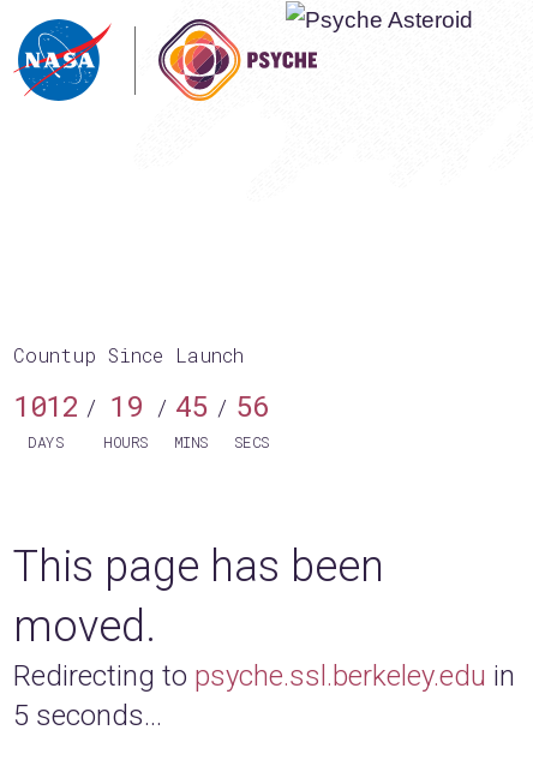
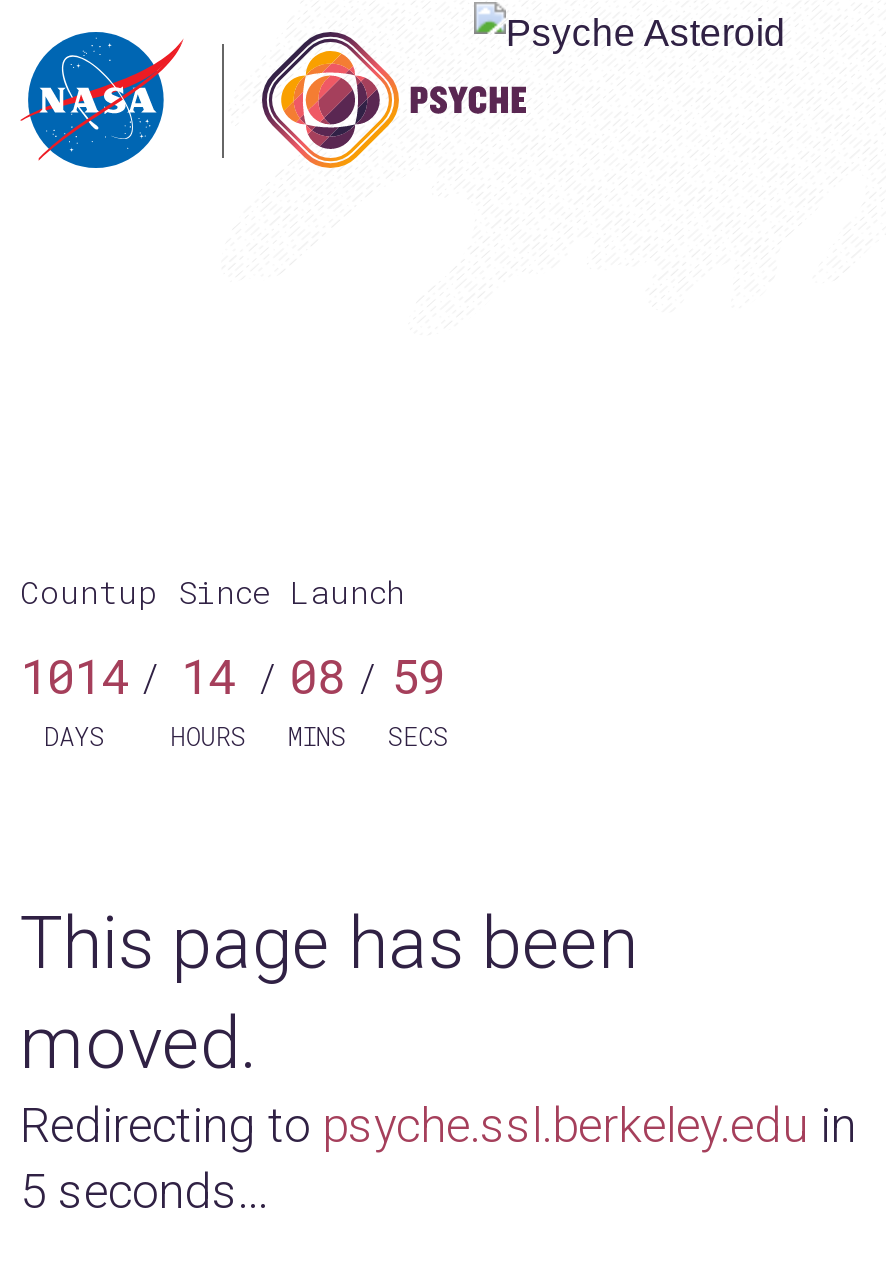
- 1012
+ 1014

- / 19
+ / 14

- / 45
+ / 08

- / 56
+ / 59
